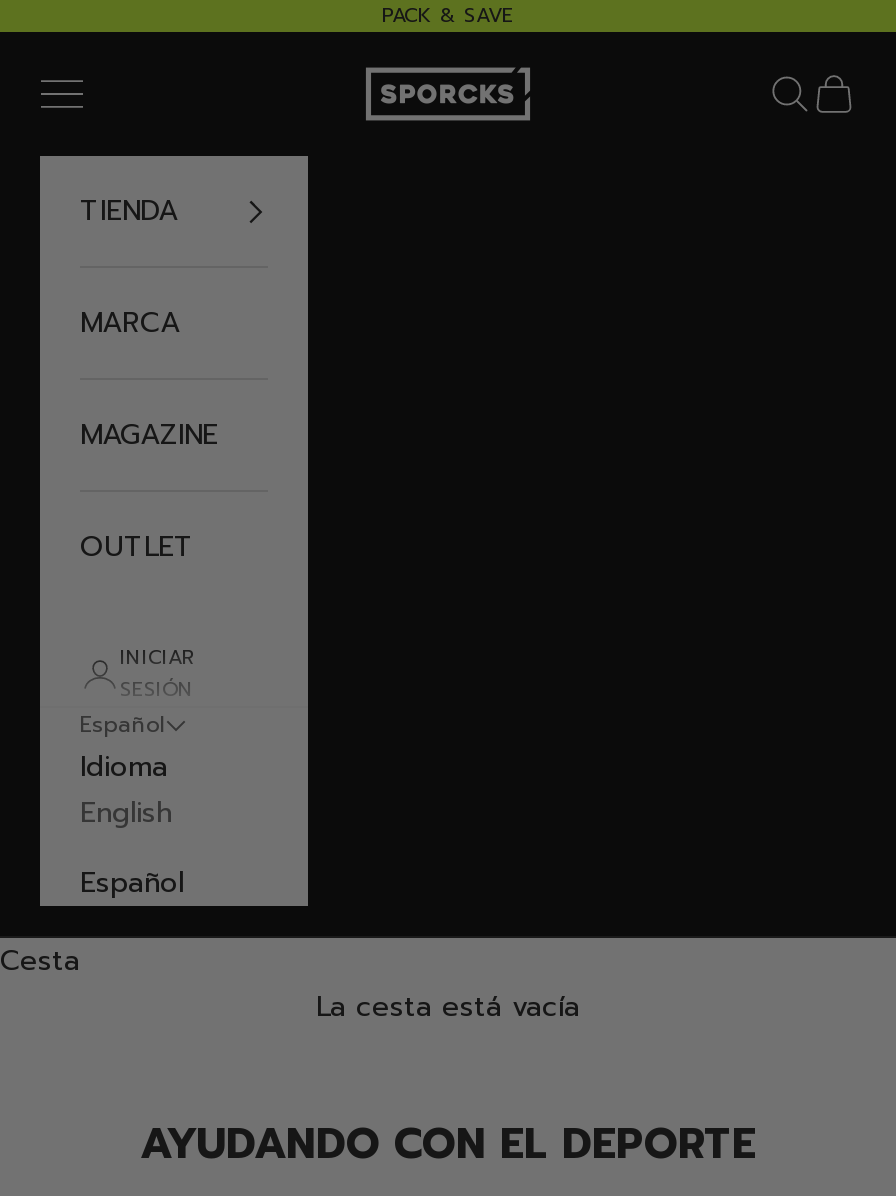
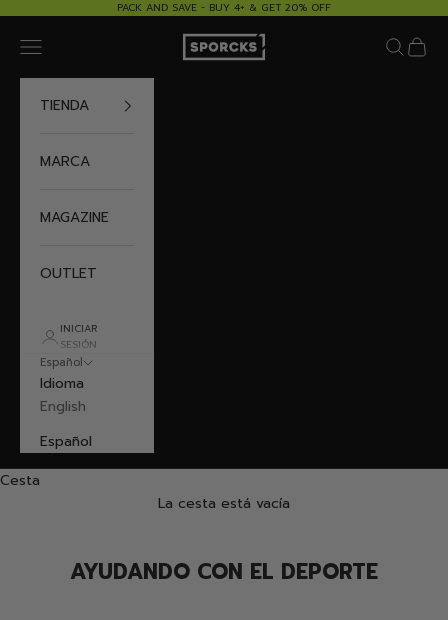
- PACK & SAVE
+ PACK AND SAVE - BUY 4+ & GET 20% OFF
